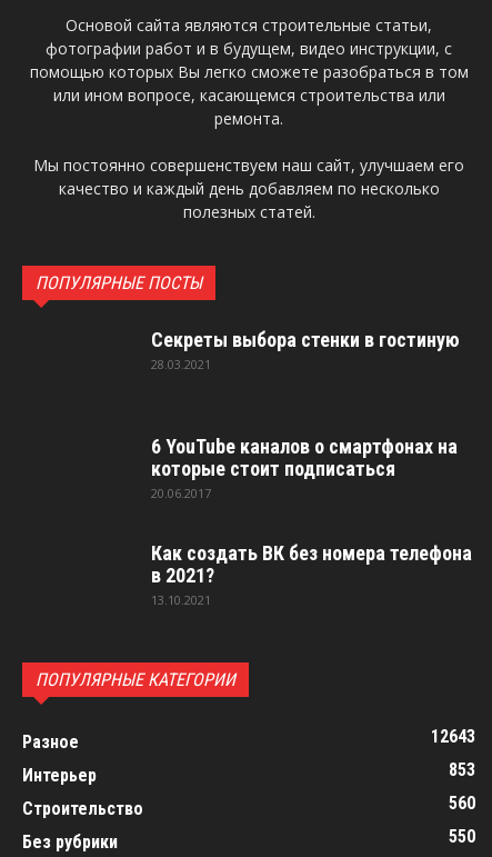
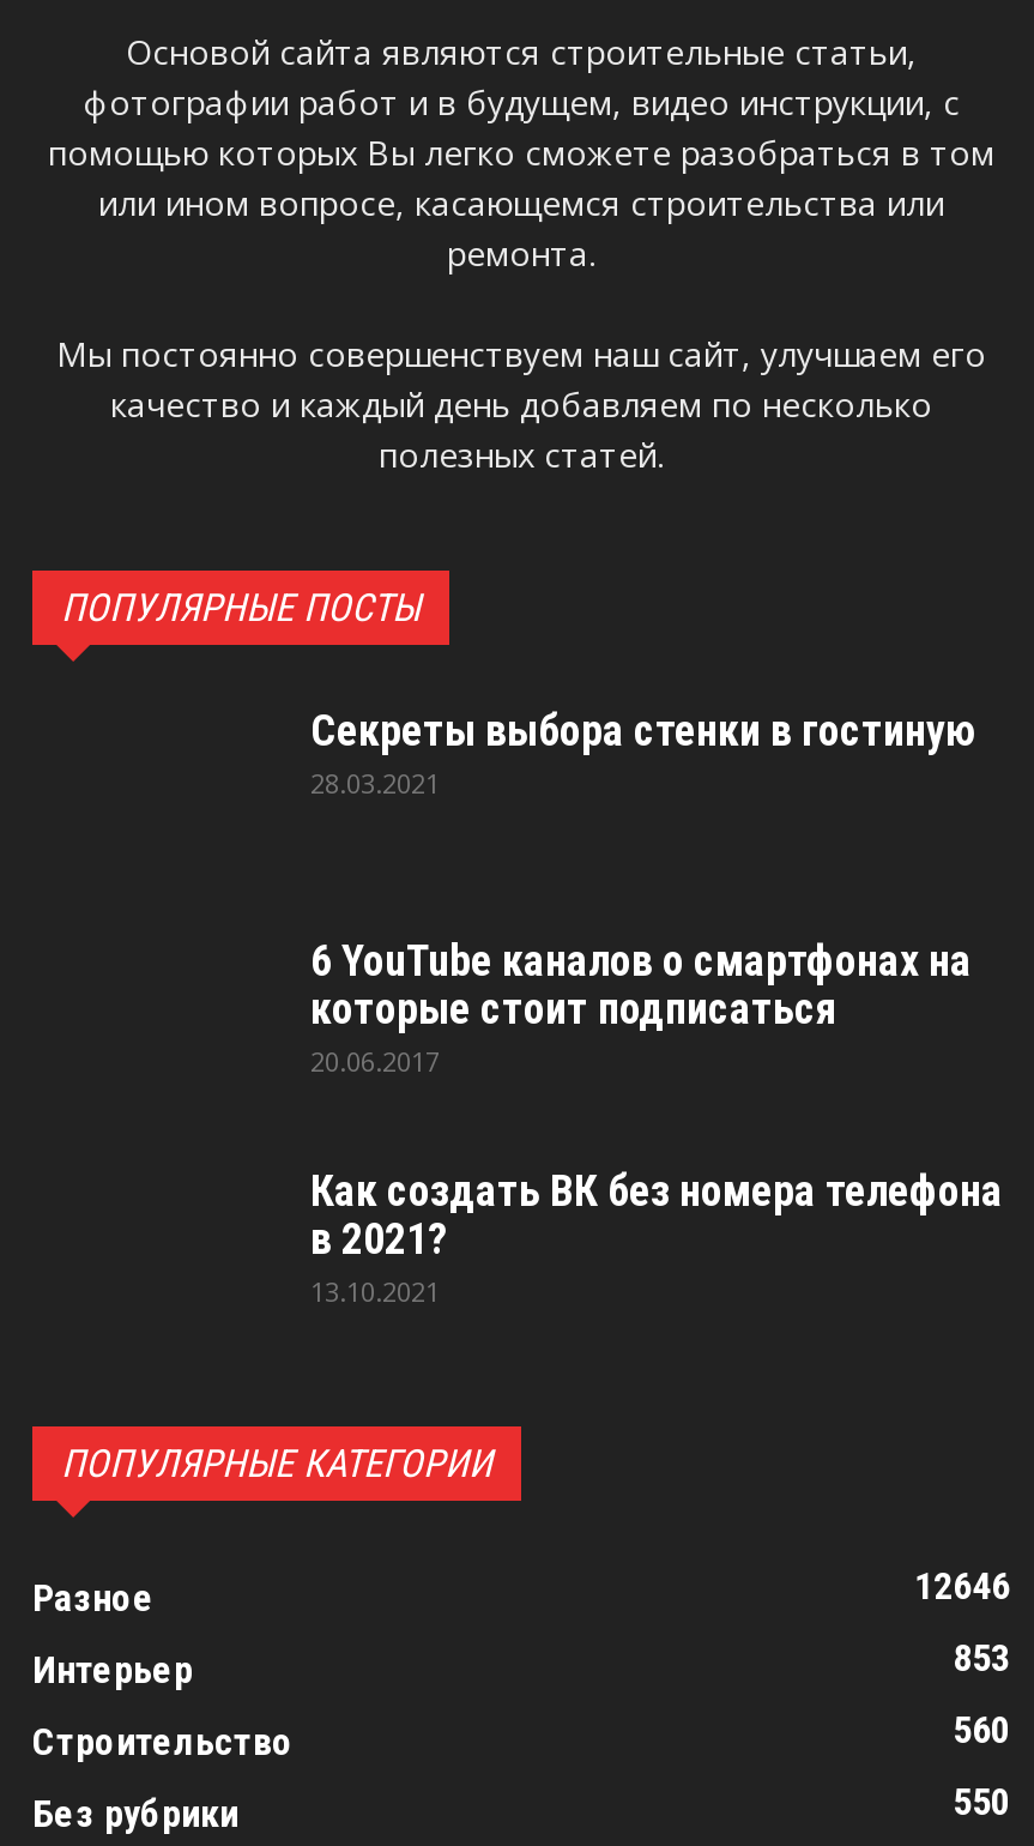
- 12643
+ 12646
